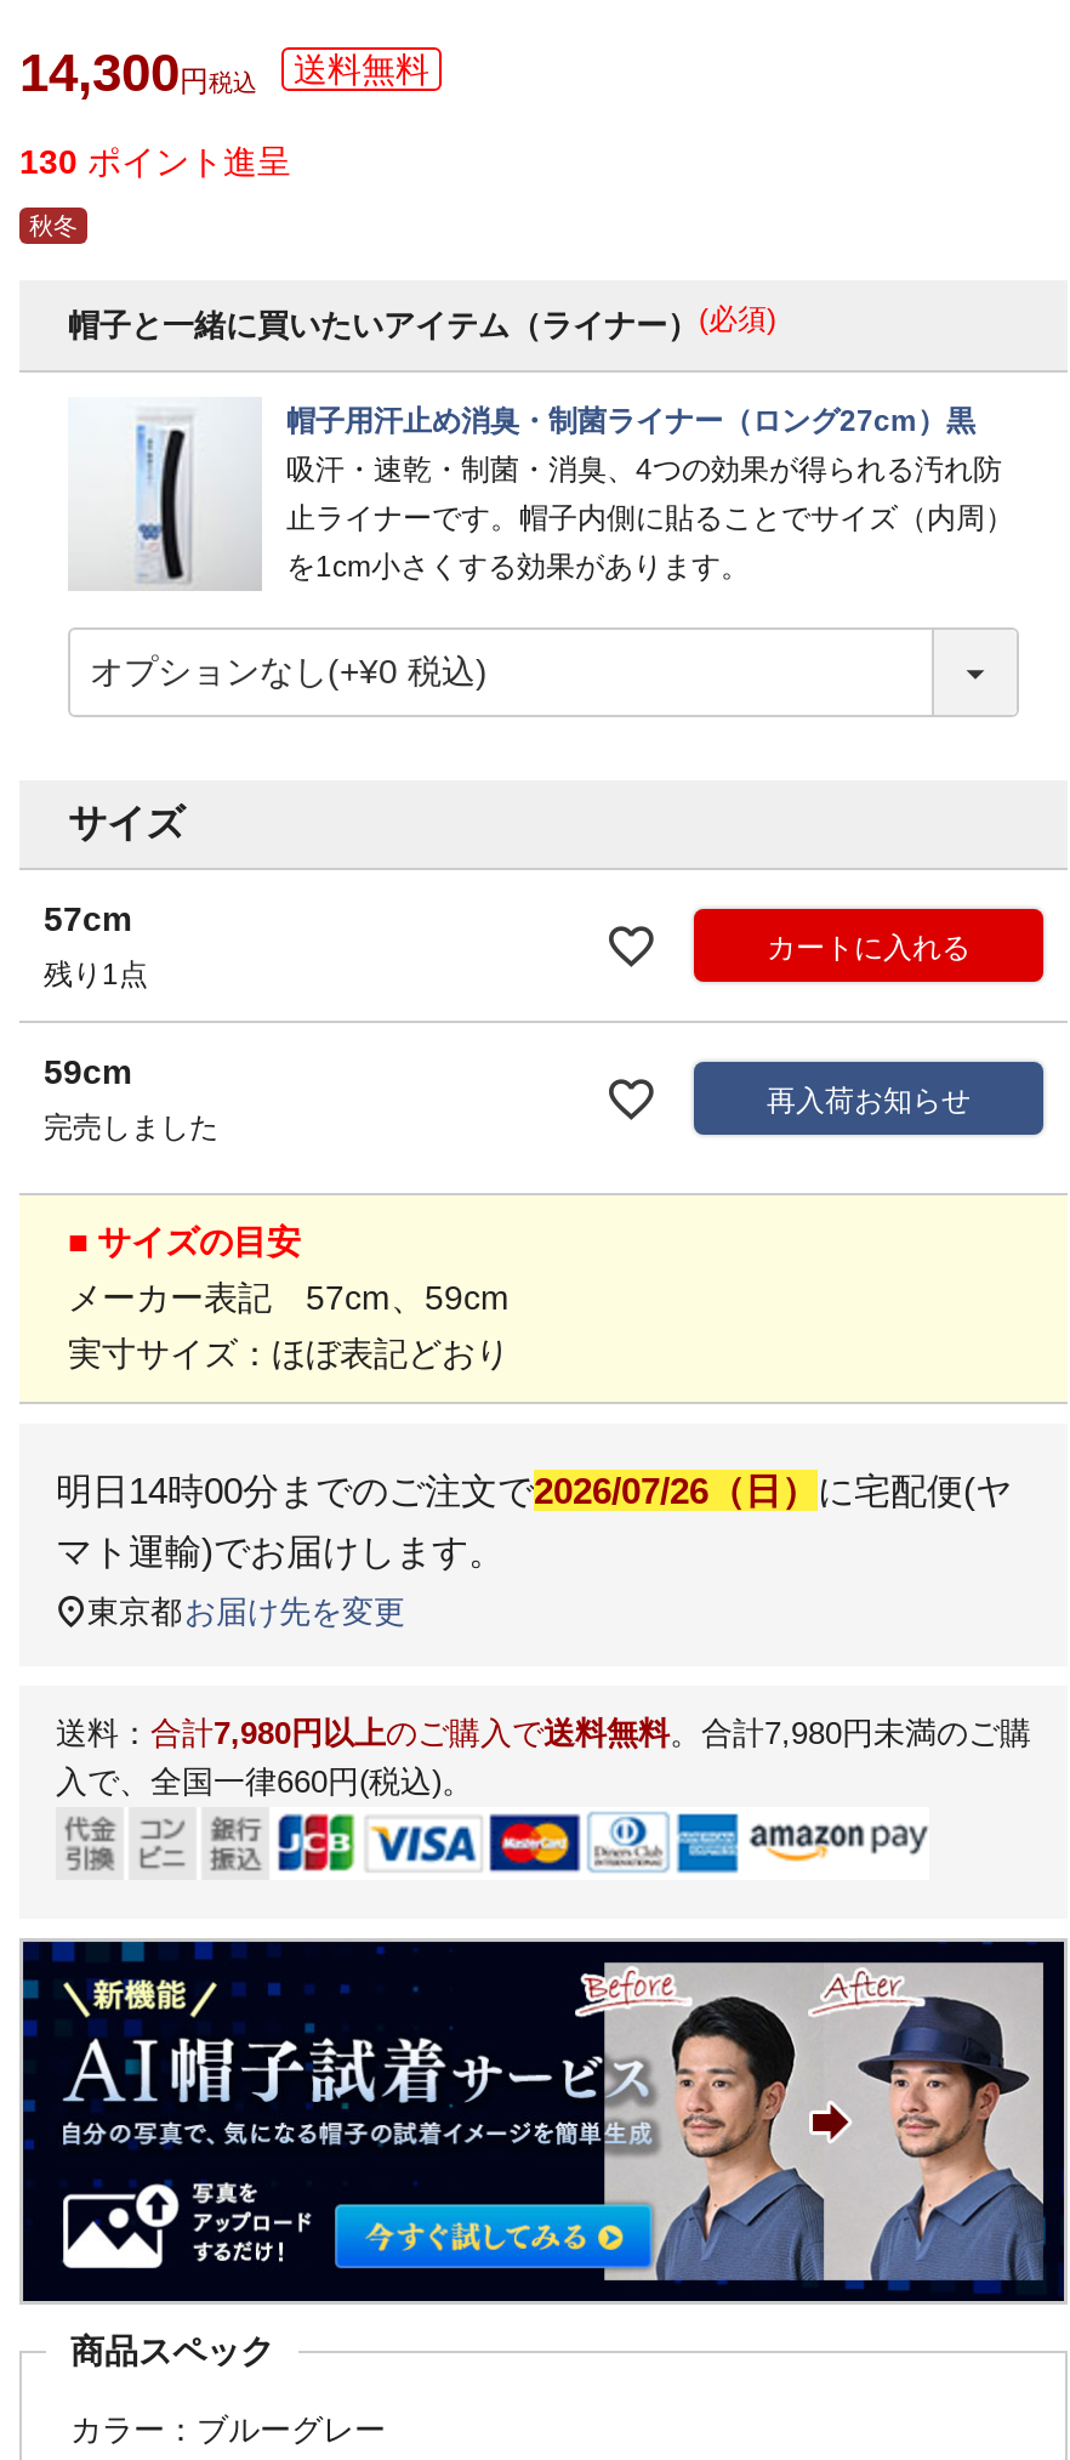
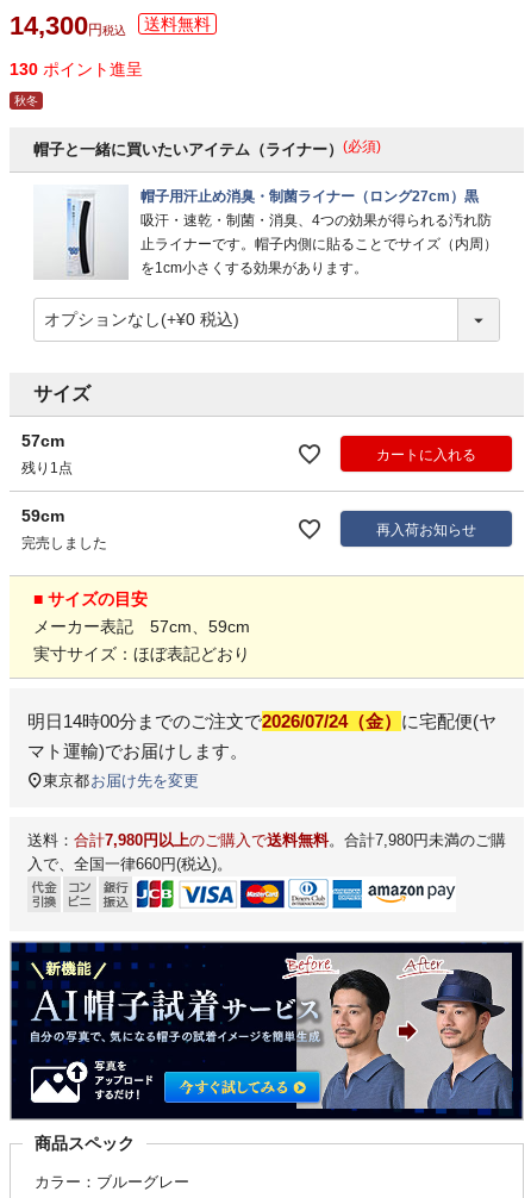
- 明日14時00分までのご注文で2026/07/26（日）に宅配便(ヤ
+ 明日14時00分までのご注文で2026/07/24（金）に宅配便(ヤ
